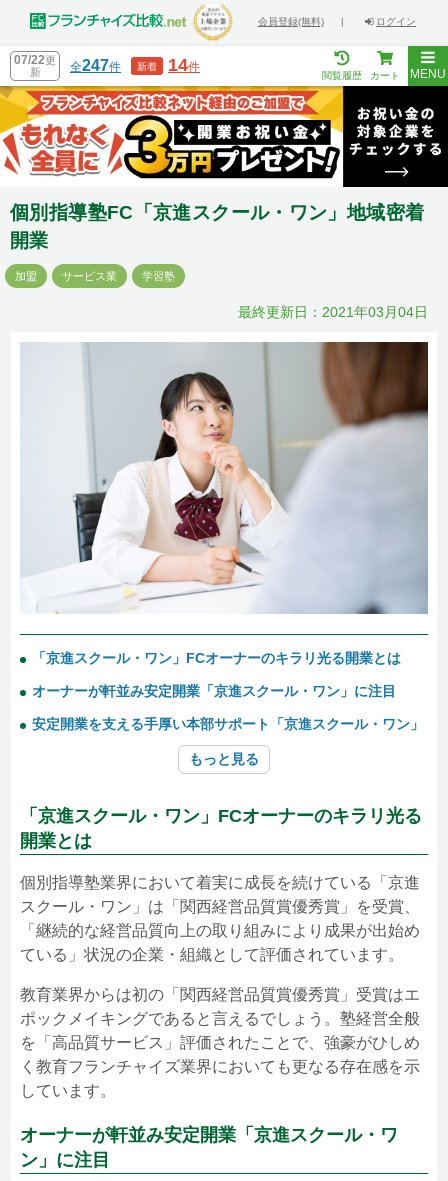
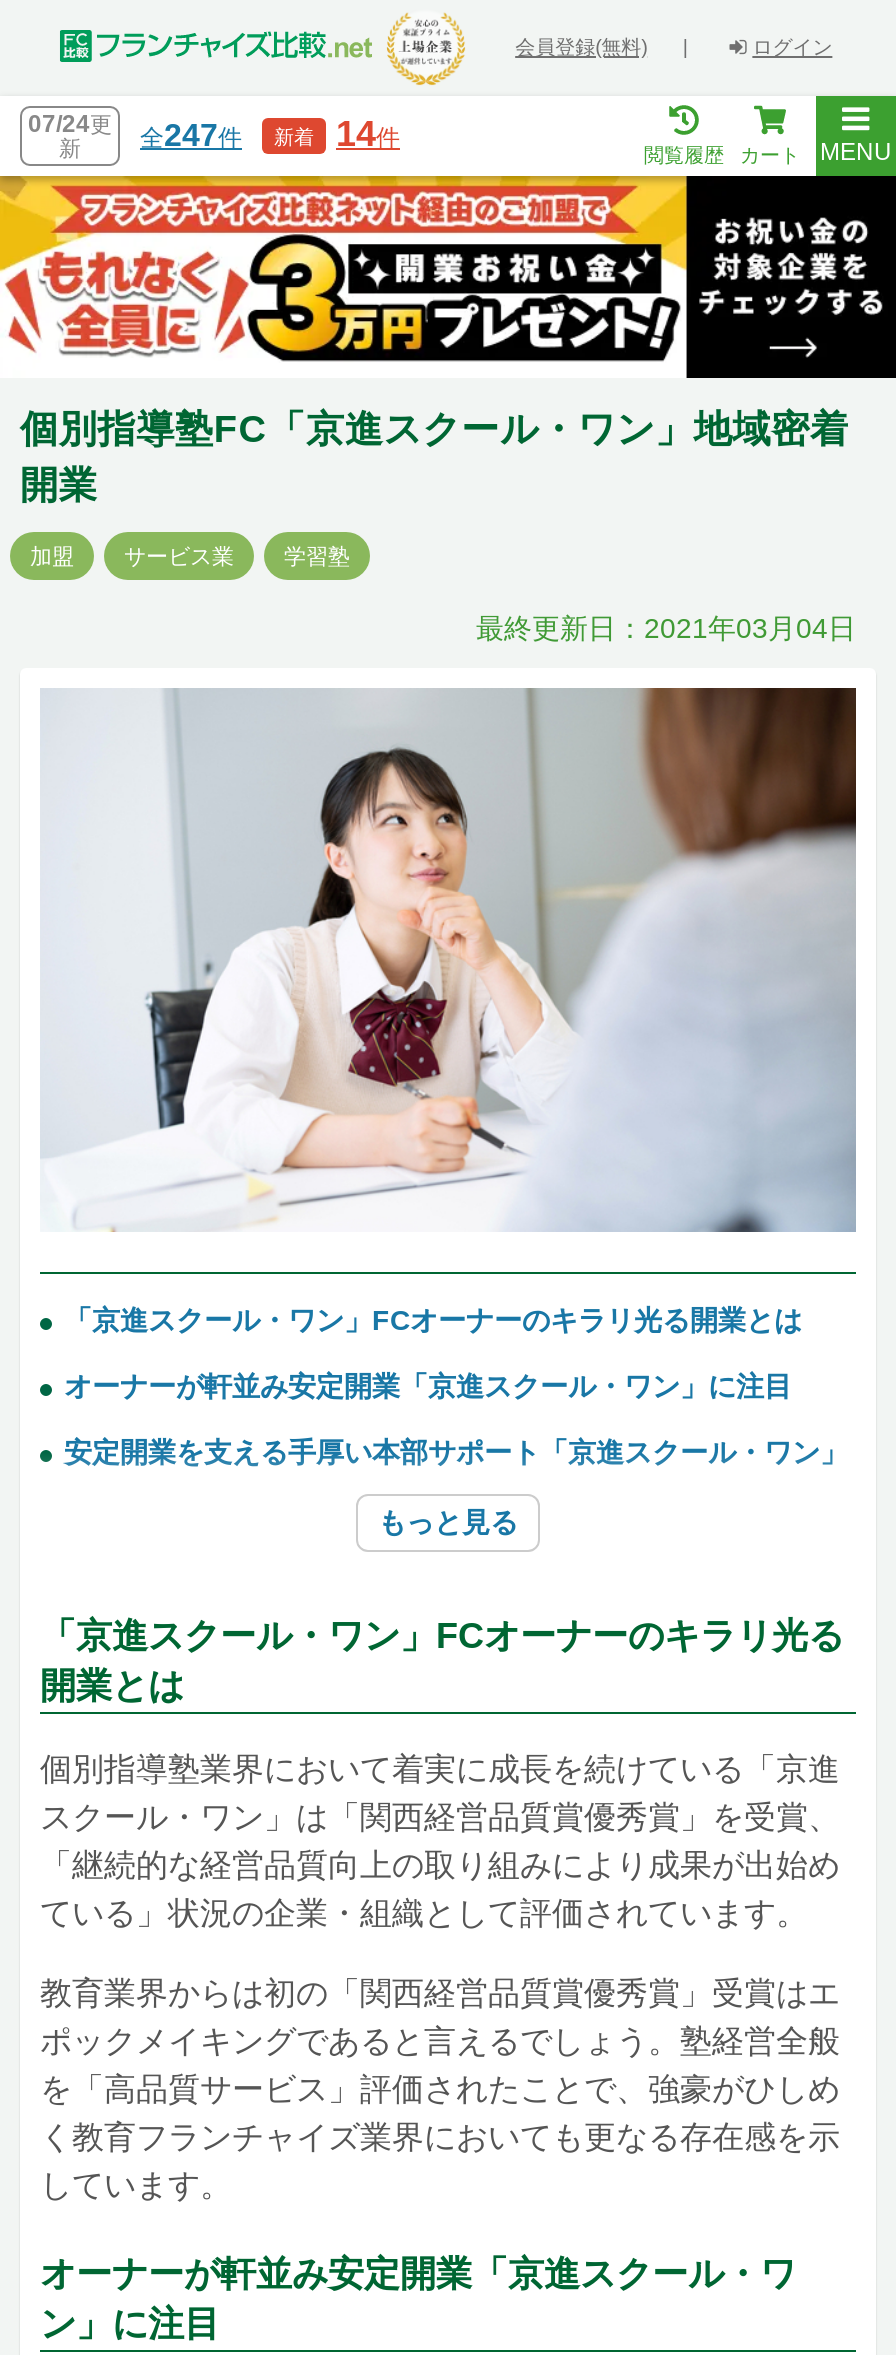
- 07/22更 全247件 新着 14件
+ 07/24更 全247件 新着 14件
